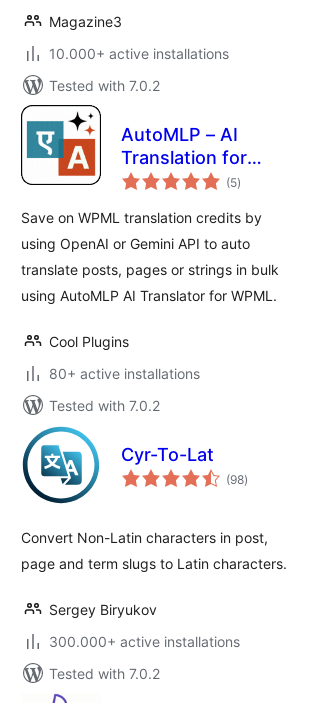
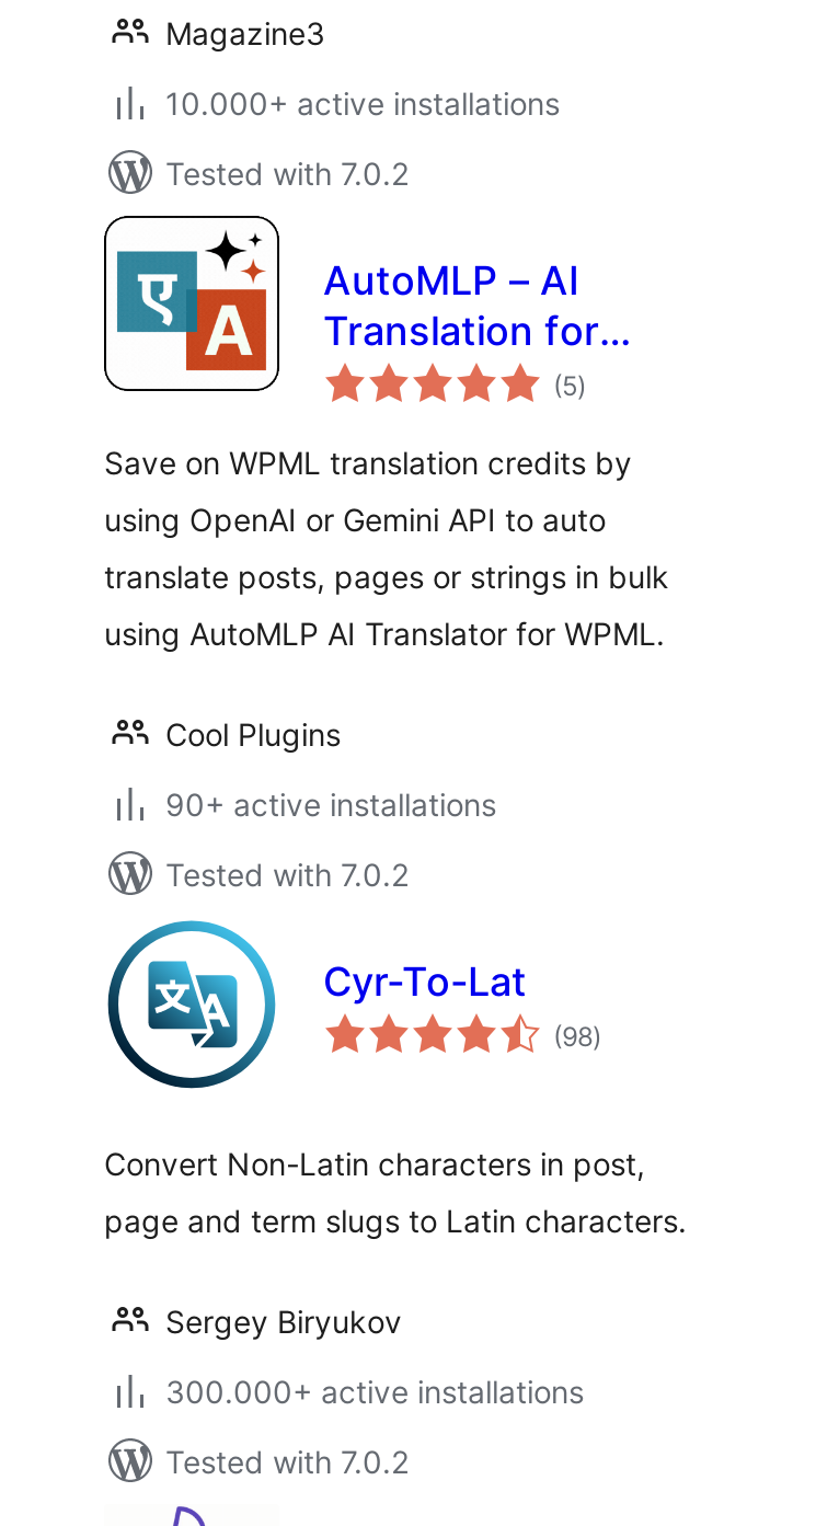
- 80+ active installations
+ 90+ active installations
